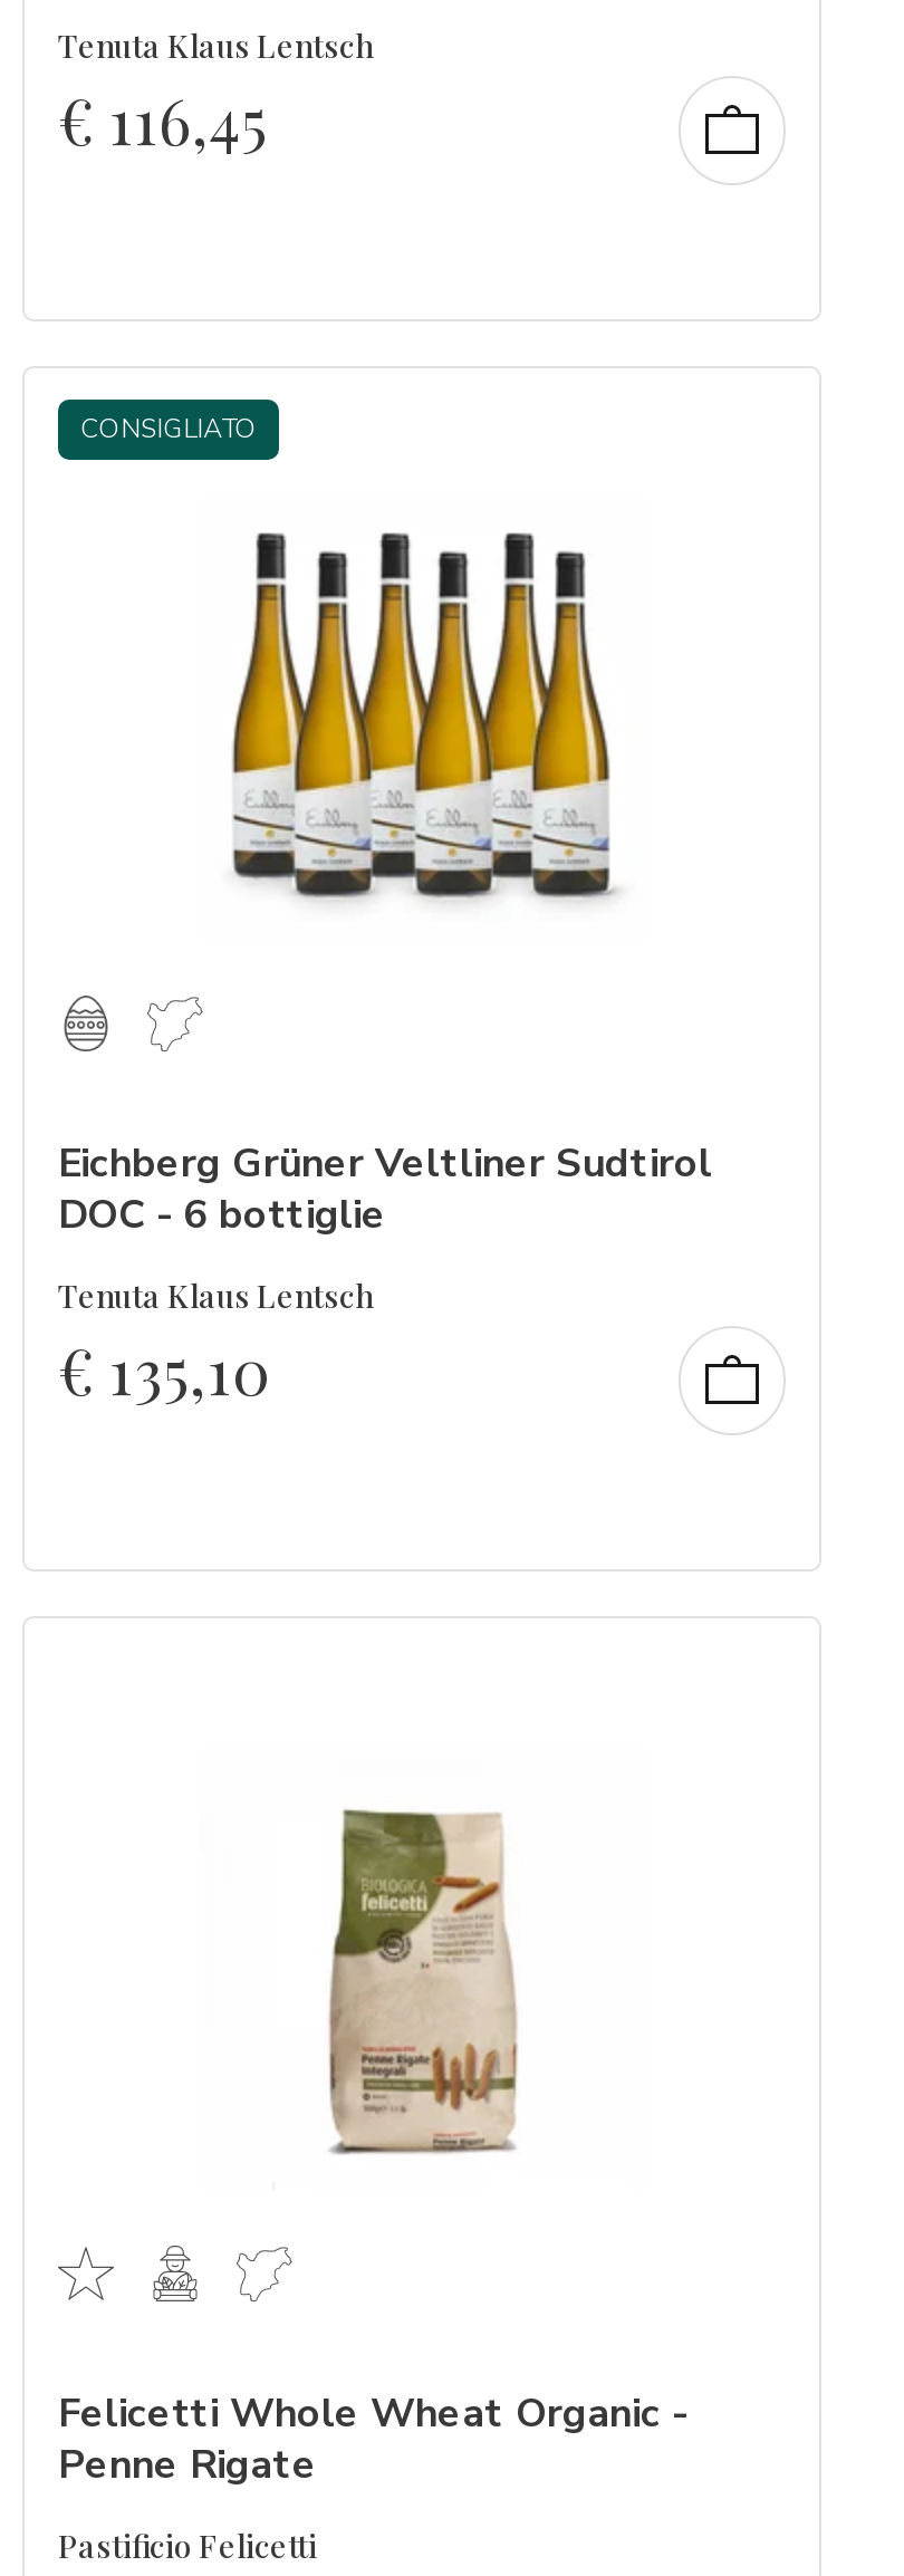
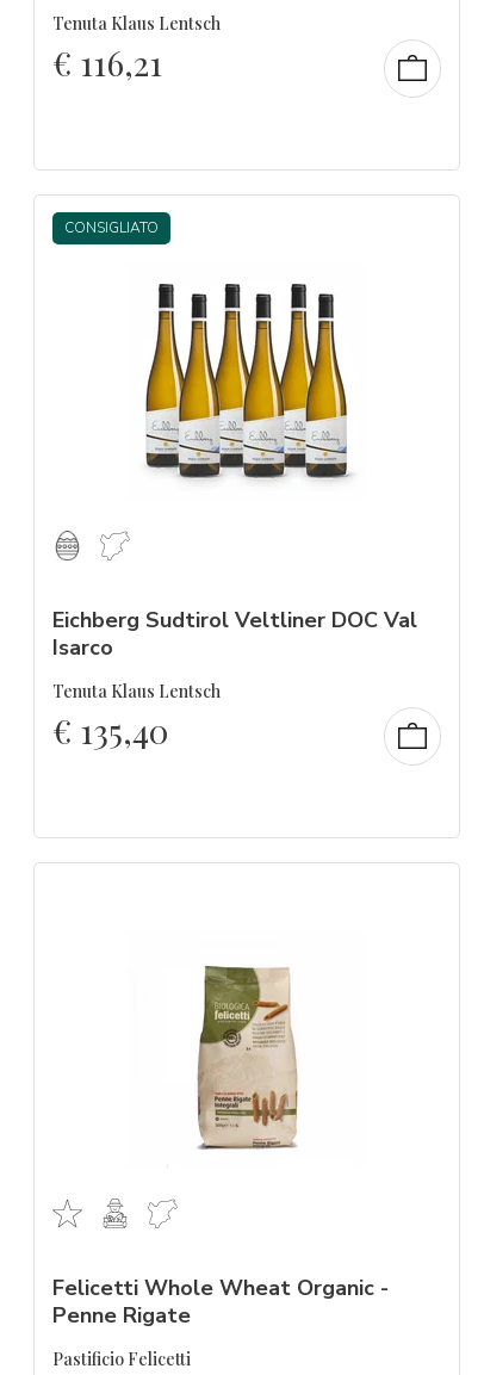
- €116,45
+ €116,21

- Eichberg Grüner Veltliner Sudtirol
- DOC - 6 bottiglie
+ Eichberg Sudtirol Veltliner DOC Val
+ Isarco

- €135,10
+ €135,40
